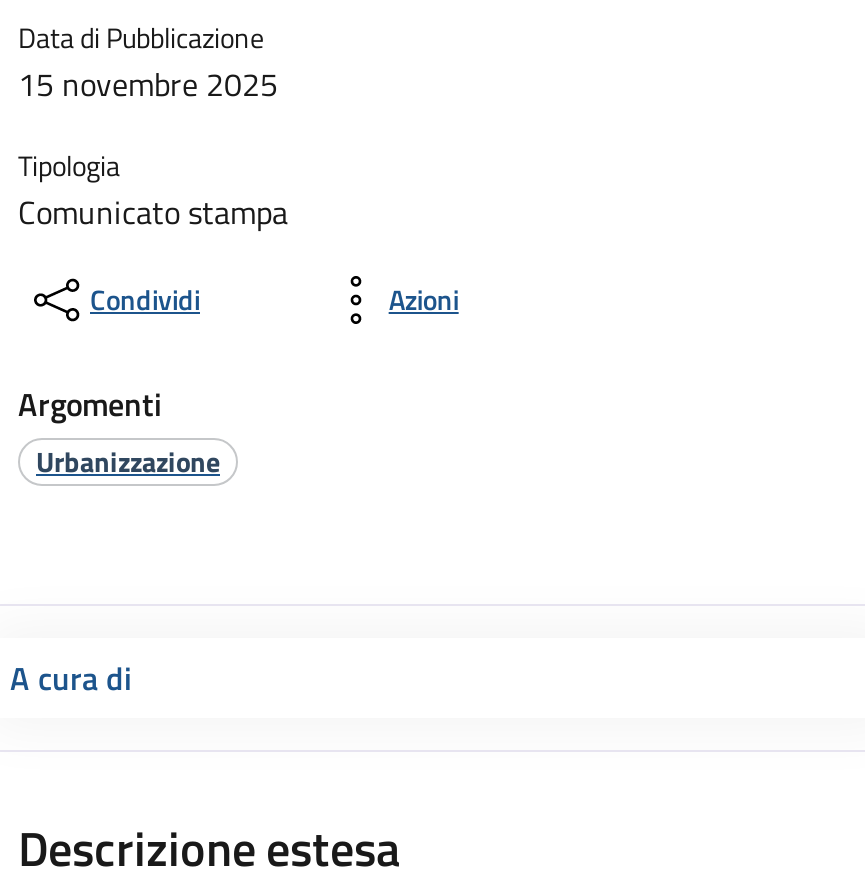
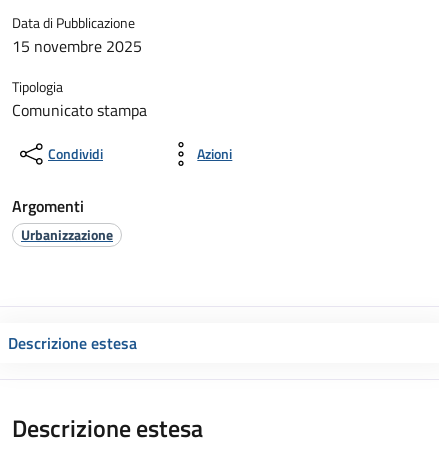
- A cura di
+ Descrizione estesa
